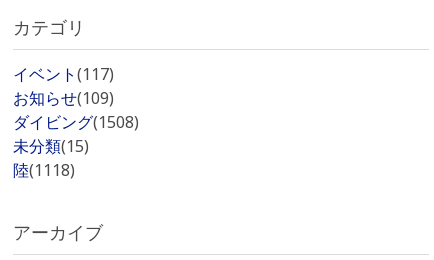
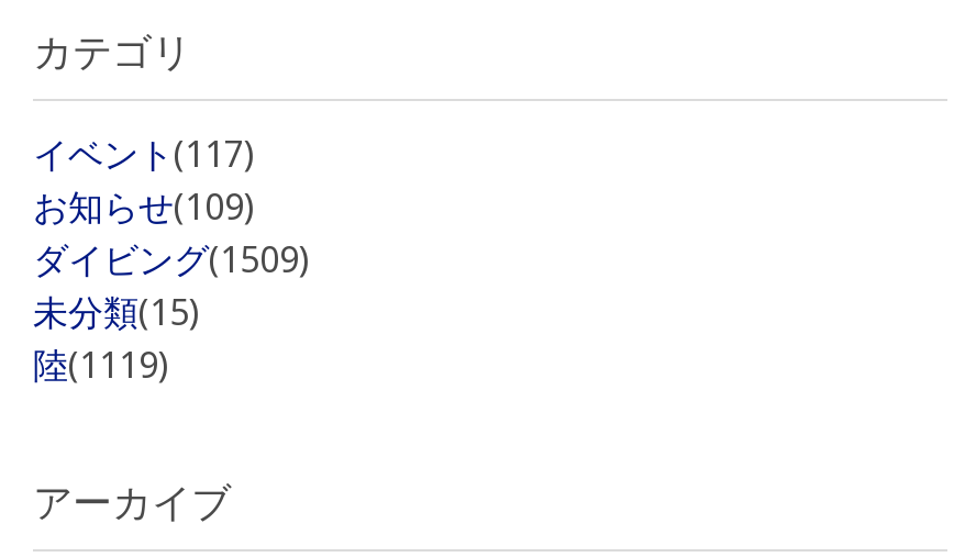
- ダイビング(1508)
+ ダイビング(1509)

- 陸(1118)
+ 陸(1119)
